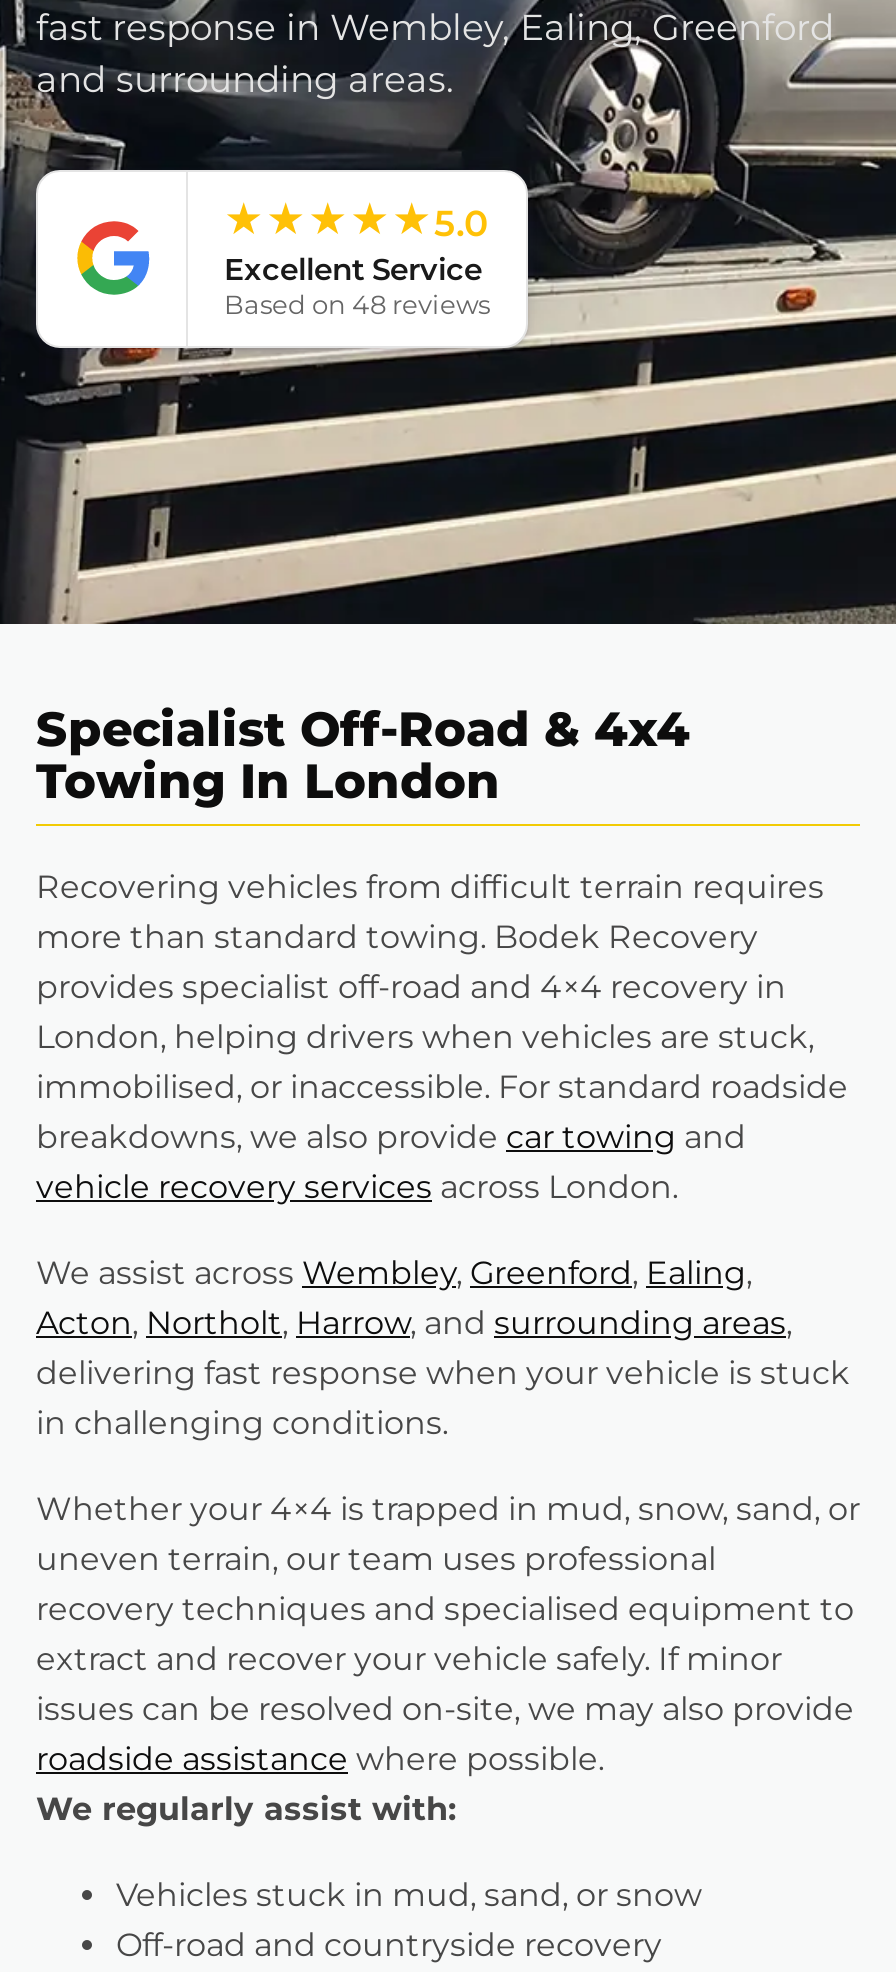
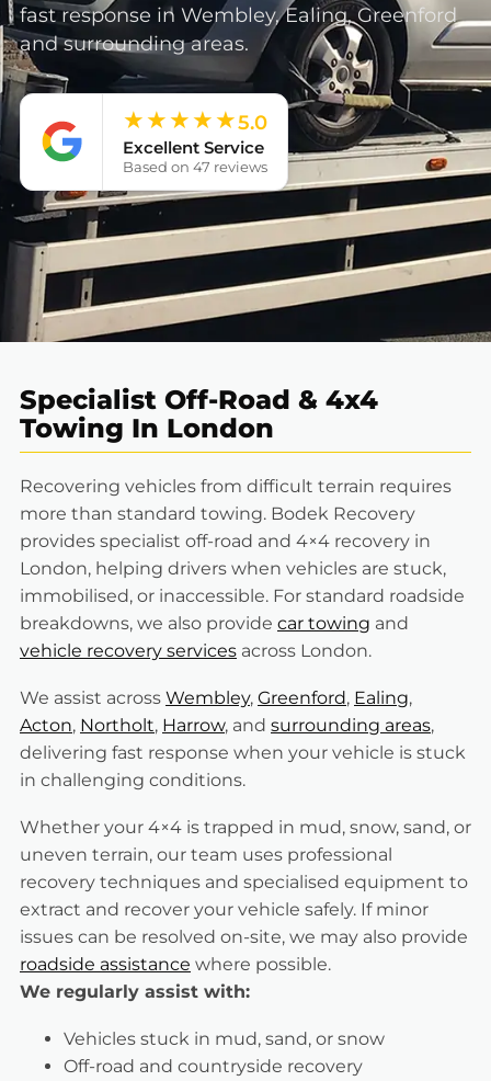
- Based on 48 reviews
+ Based on 47 reviews
